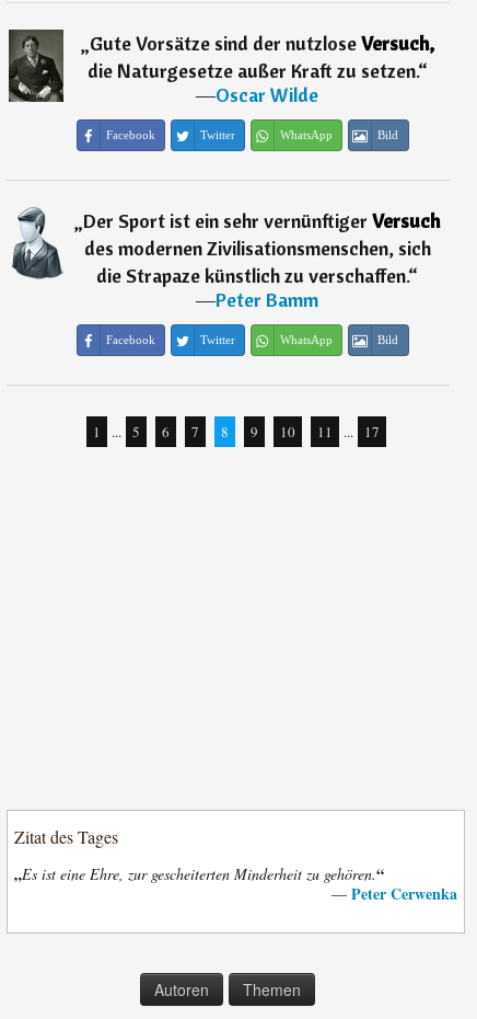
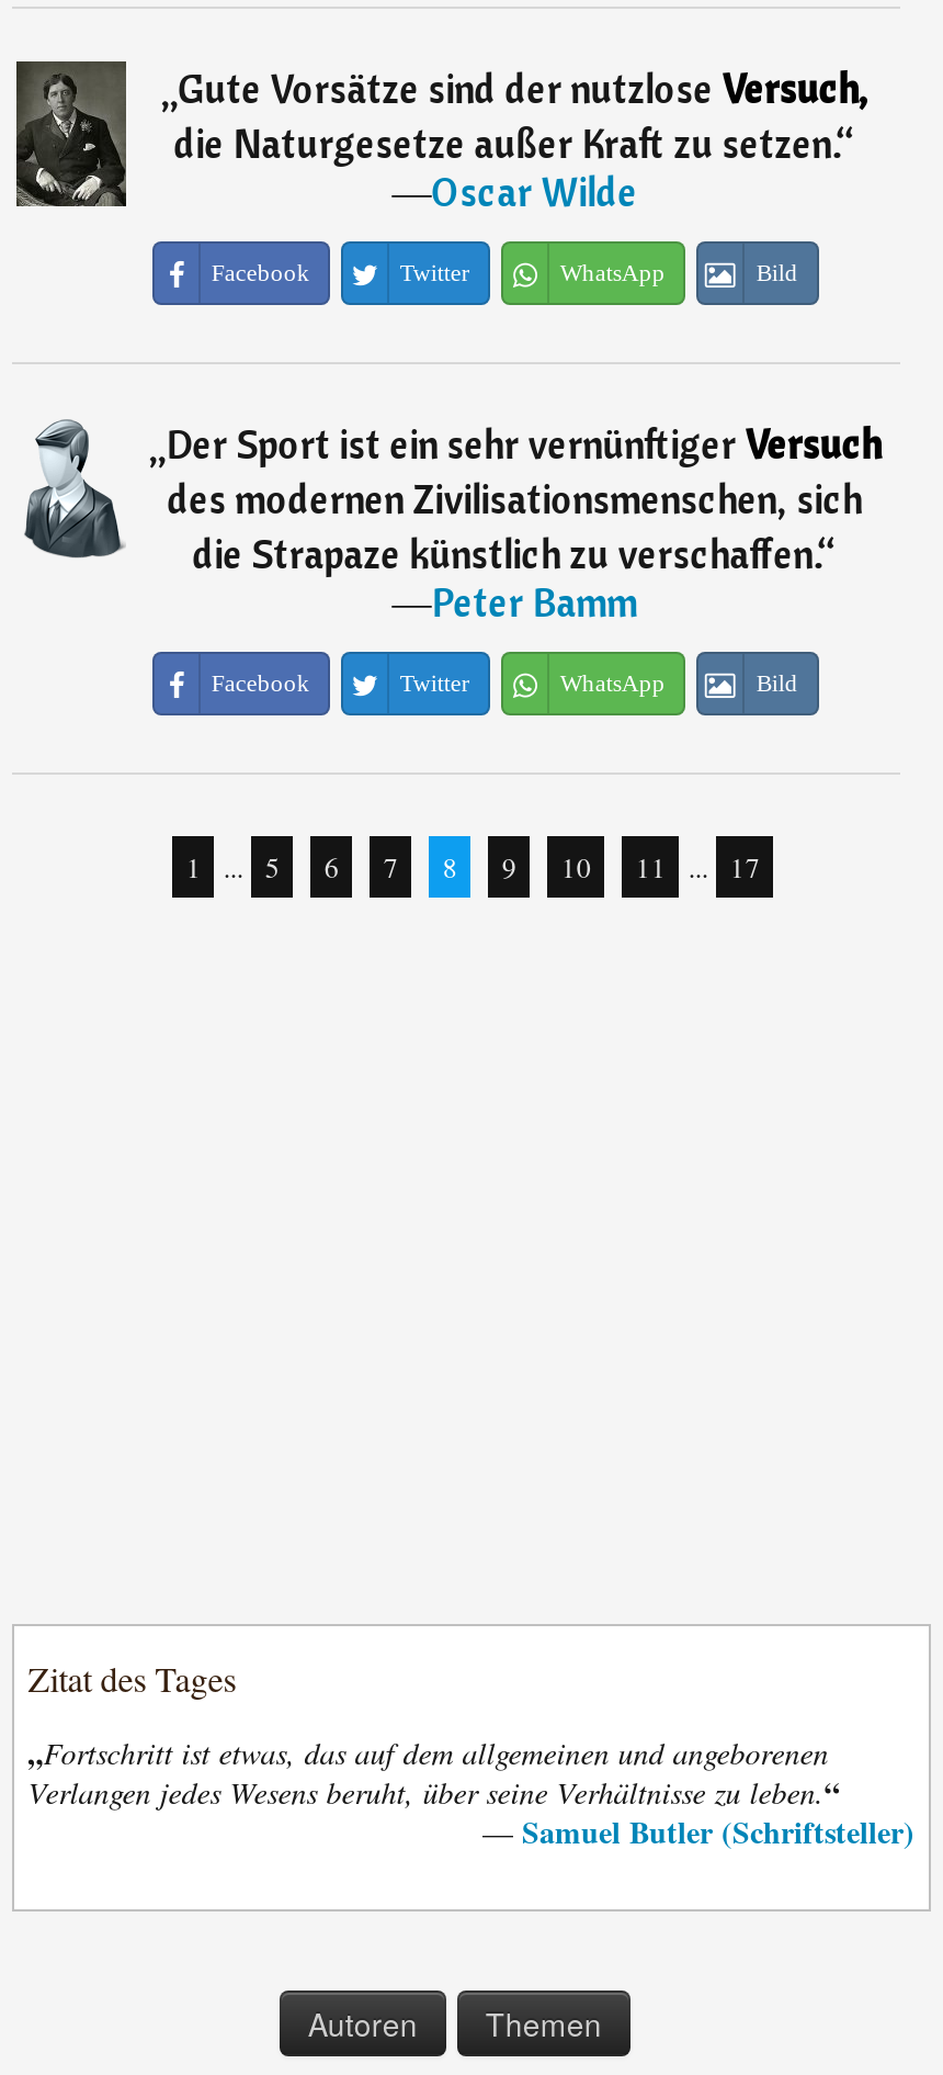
- „Es ist eine Ehre, zur gescheiterten Minderheit zu gehören.“
- — Peter Cerwenka
+ „Fortschritt ist etwas, das auf dem allgemeinen und angeborenen
+ Verlangen jedes Wesens beruht, über seine Verhältnisse zu leben.“
+ — Samuel Butler (Schriftsteller)
